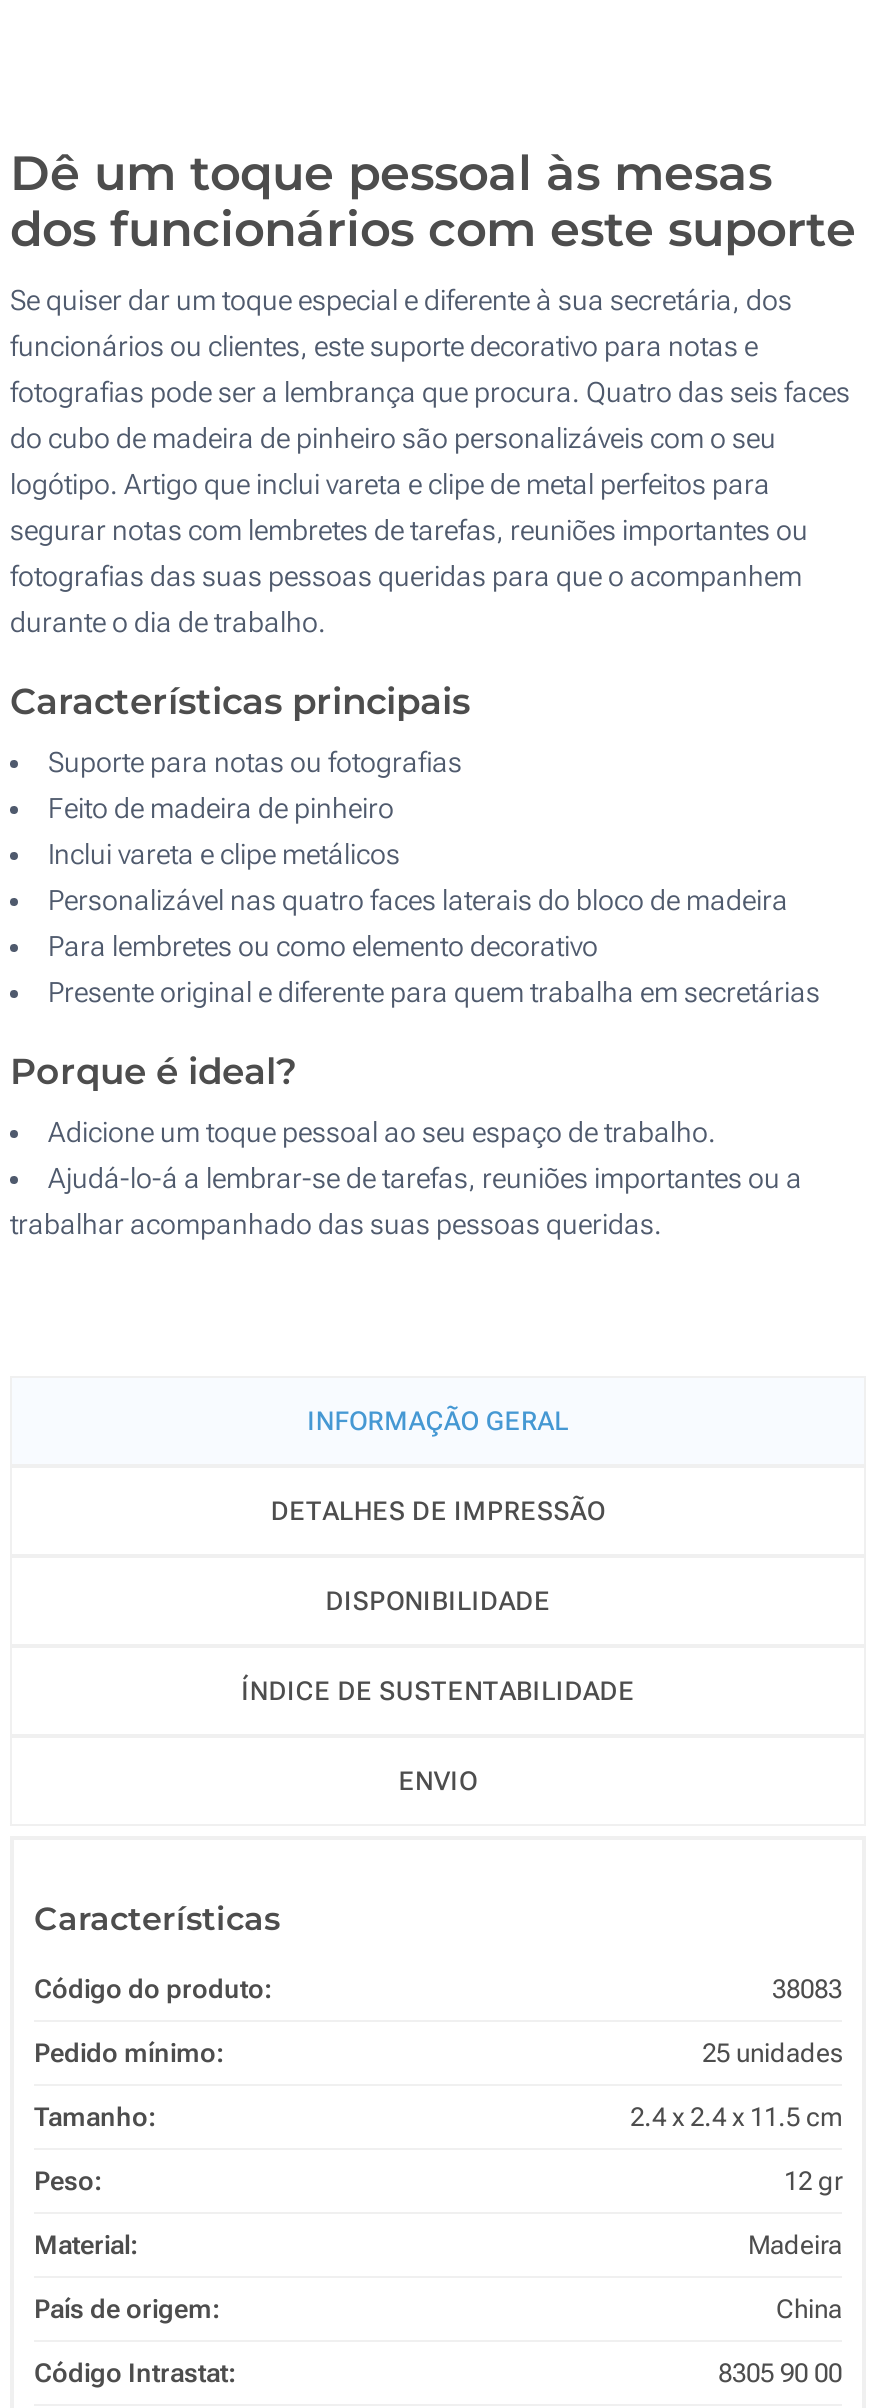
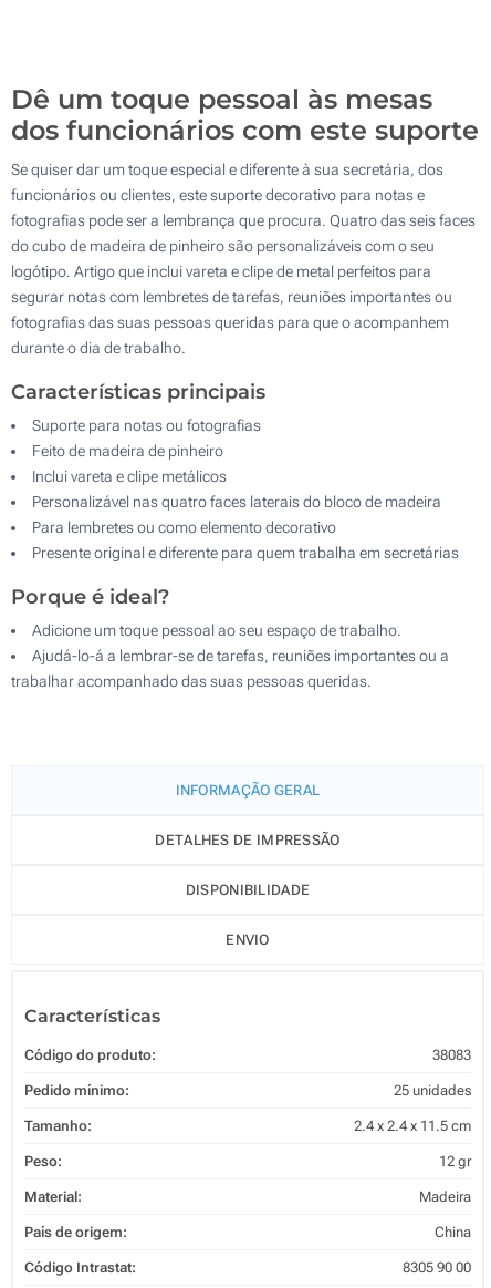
- ÍNDICE DE SUSTENTABILIDADE
